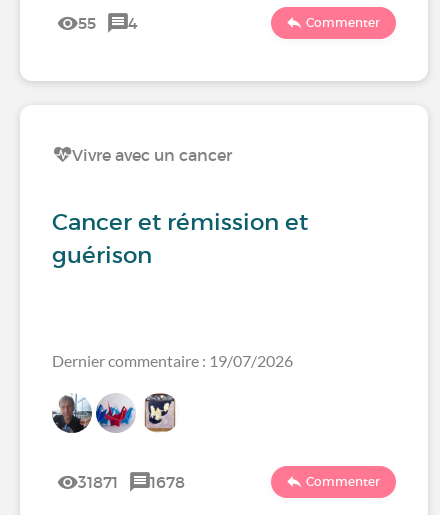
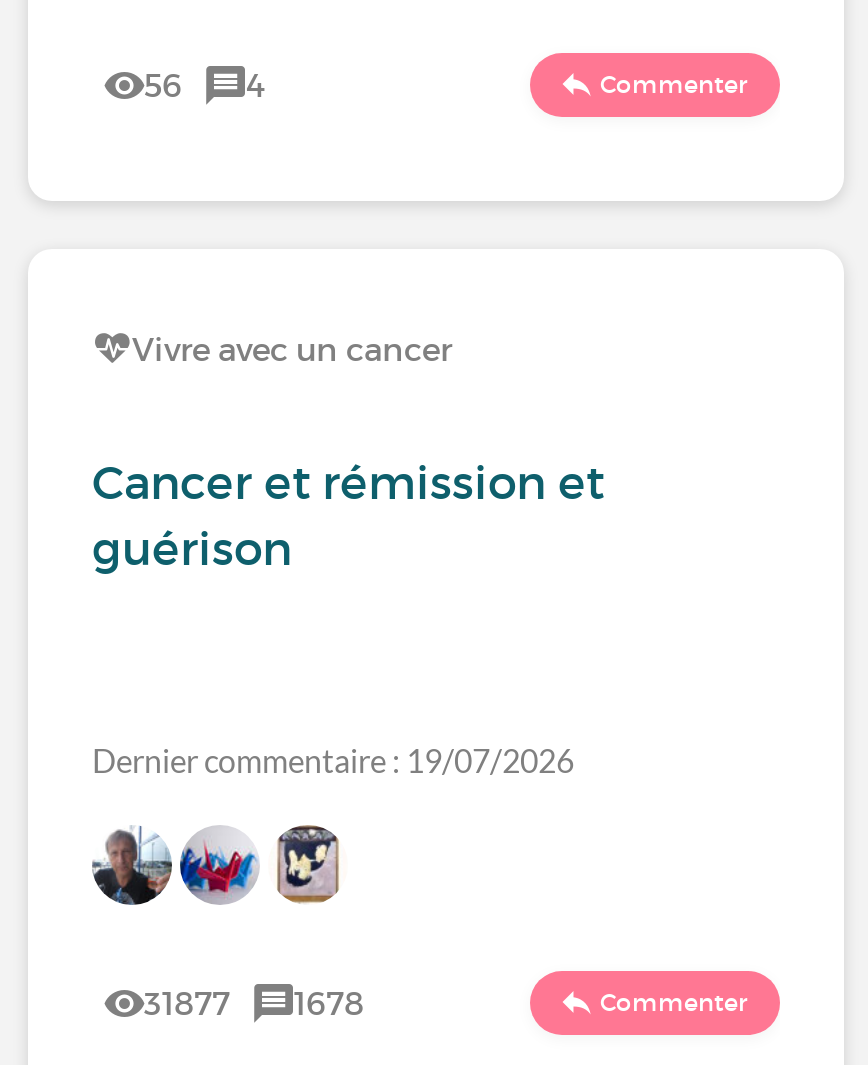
- 55 4
+ 56 4

- 31871
+ 31877
